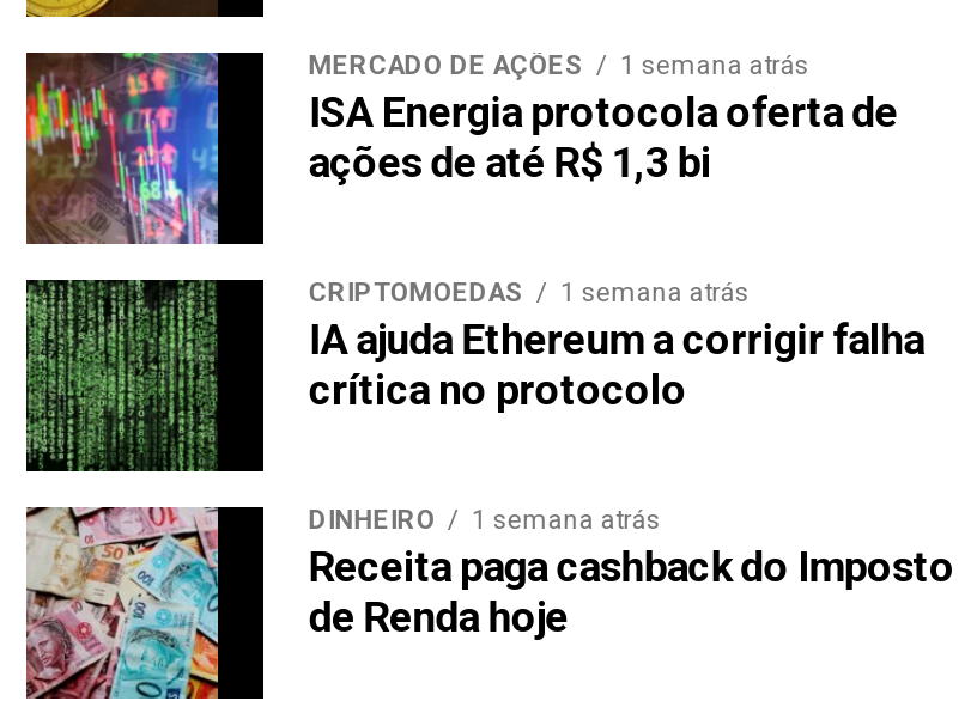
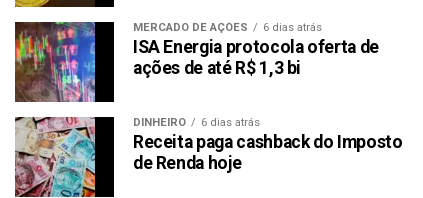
- MERCADO DE AÇÕES 1 semana atrás
+ MERCADO DE AÇÕES 6 dias atrás

- [image]
- CRIPTOMOEDAS
- 1 semana atrás
- IA ajuda Ethereum a corrigir falha
- crítica no protocolo

- DINHEIRO 1 semana atrás
+ DINHEIRO 6 dias atrás
